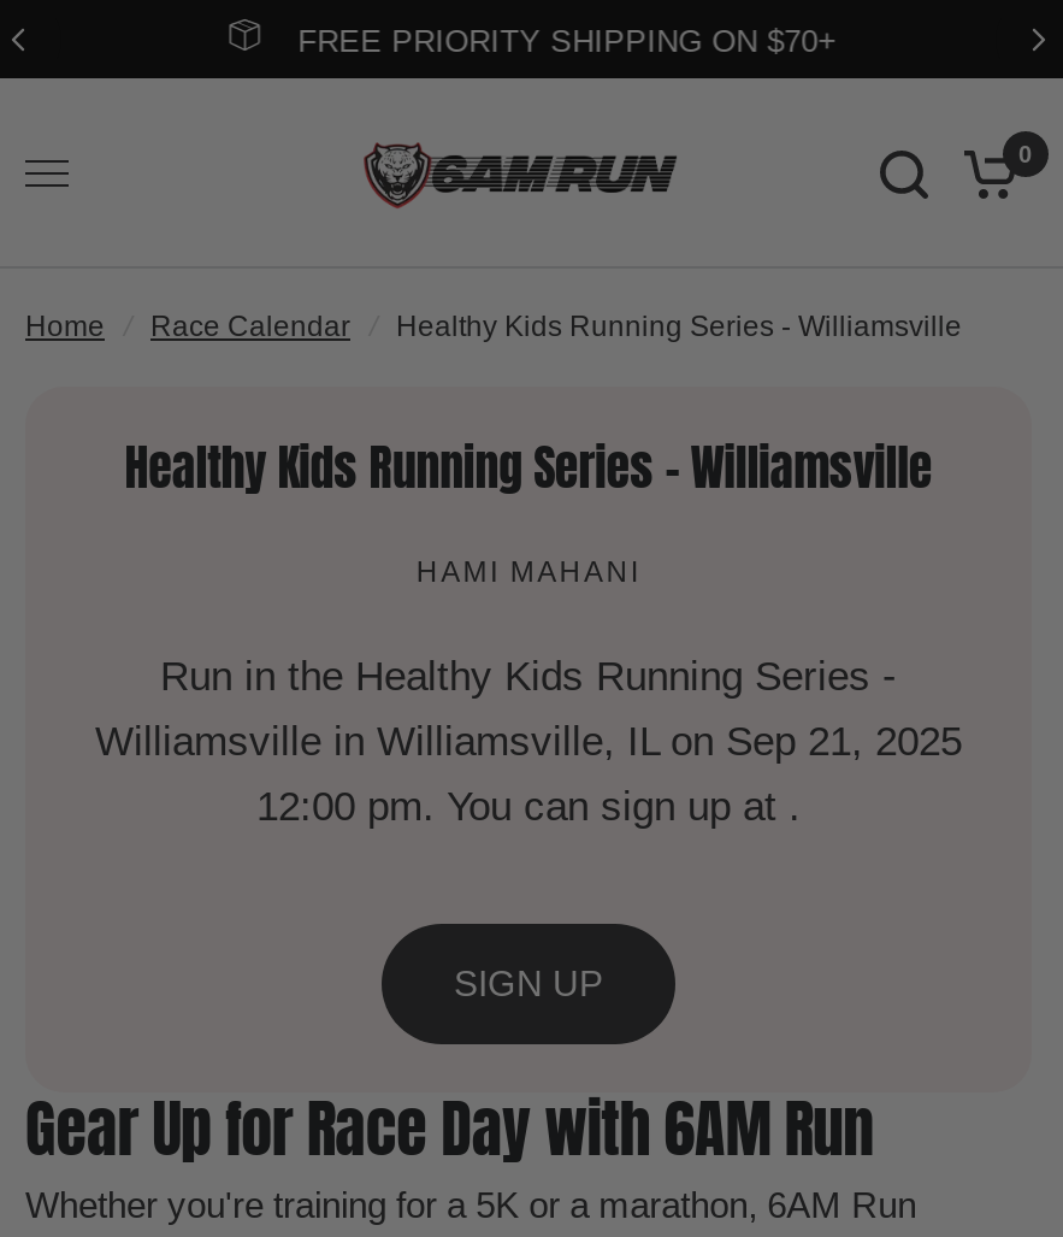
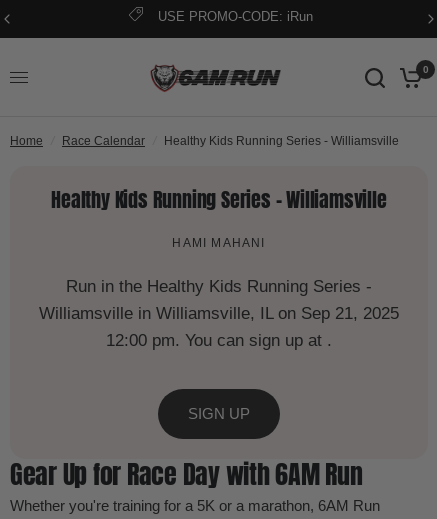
- FREE PRIORITY SHIPPING ON $70+
+ USE PROMO-CODE: iRun
